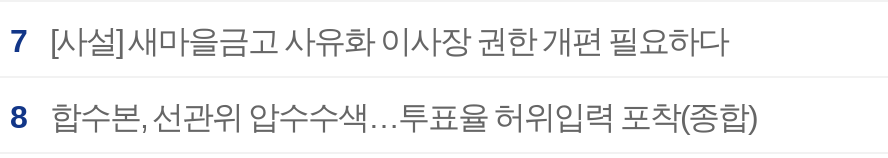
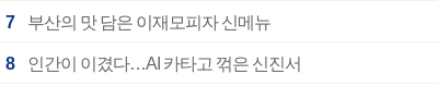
- [사설] 새마을금고 사유화 이사장 권한 개편 필요하다
+ 부산의 맛 담은 이재모피자 신메뉴

- 합수본, 선관위 압수수색…투표율 허위입력 포착(종합)
+ 인간이 이겼다…AI 카타고 꺾은 신진서
